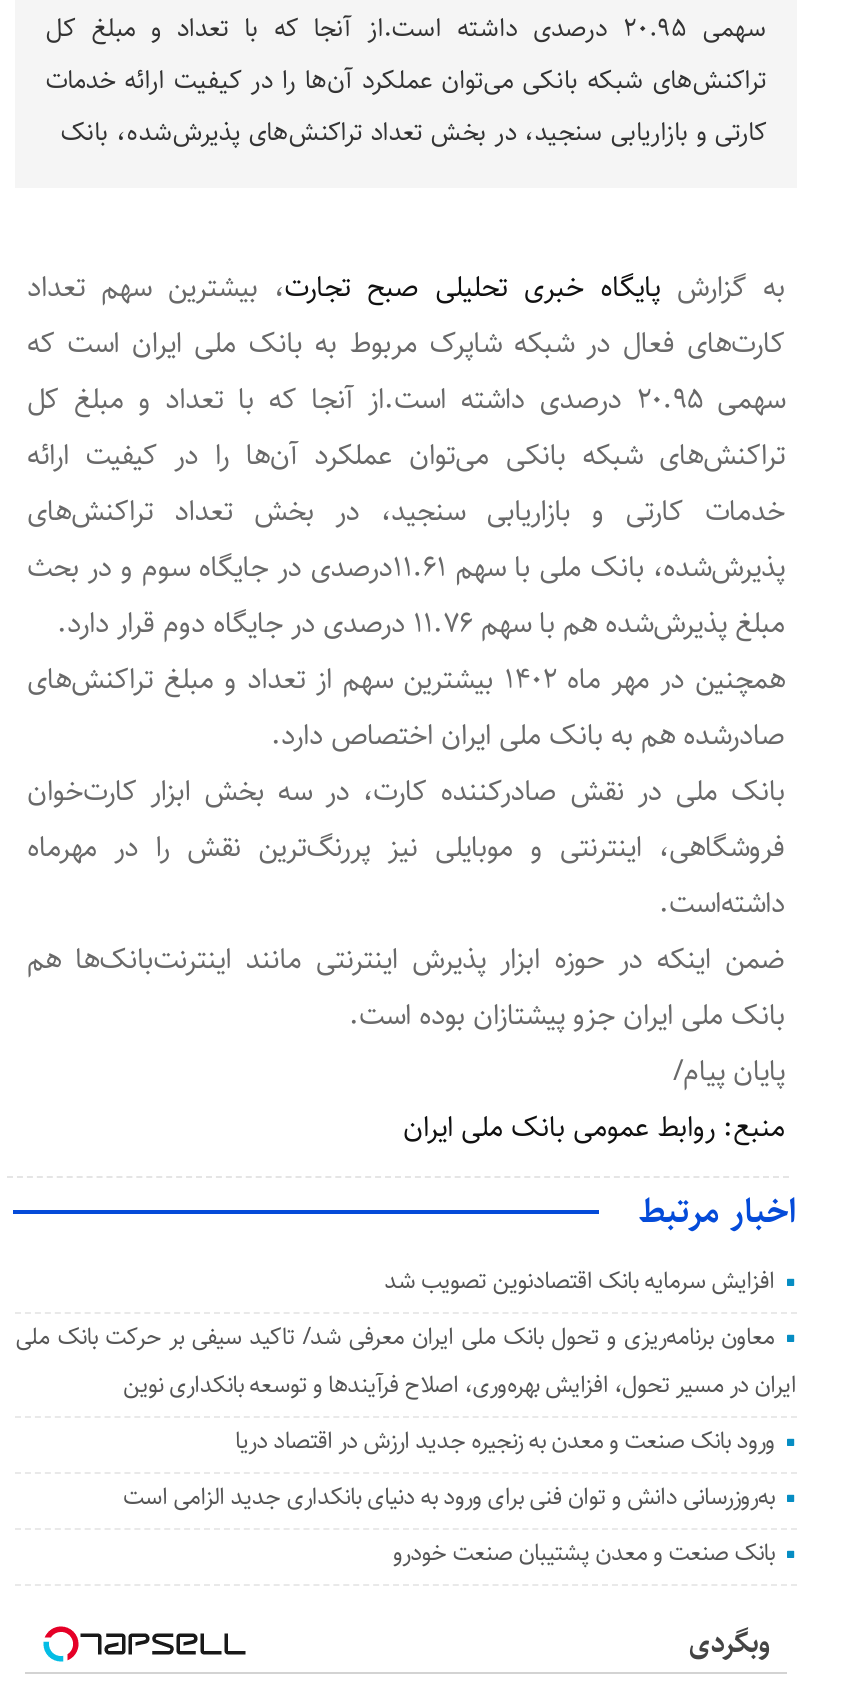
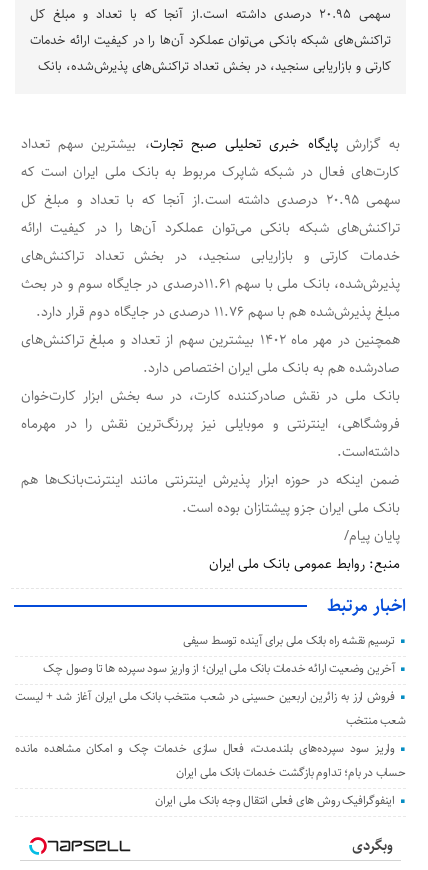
- افزایش سرمایه بانک اقتصادنوین تصویب شد
+ ترسیم نقشه راه بانک ملی برای آینده توسط سیفی

- معاون برنامه‌ریزی و تحول بانک ملی ایران معرفی شد/ تاکید سیفی بر حرکت بانک ملی
- ایران در مسیر تحول، افزایش بهره‌وری، اصلاح فرآیندها و توسعه بانکداری نوین
+ آخرین وضعیت ارائه خدمات بانک ملی ایران؛ از واریز سود سپرده ها تا وصول چک

- ورود بانک صنعت و معدن به زنجیره جدید ارزش در اقتصاد دریا
+ فروش ارز به زائرین اربعین حسینی در شعب منتخب بانک ملی ایران آغاز شد + لیست
+ شعب منتخب

- به‌روزرسانی دانش و توان فنی برای ورود به دنیای بانکداری جدید الزامی است
+ واریز سود سپرده‌های بلندمدت، فعال سازی خدمات چک و امکان مشاهده مانده
+ حساب در بام؛ تداوم بازگشت خدمات بانک ملی ایران

- بانک صنعت و معدن پشتیبان صنعت خودرو
+ اینفوگرافیک روش های فعلی انتقال وجه بانک ملی ایران
